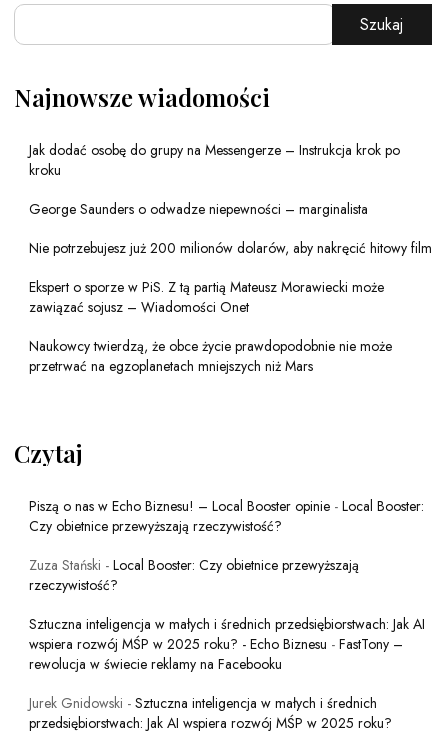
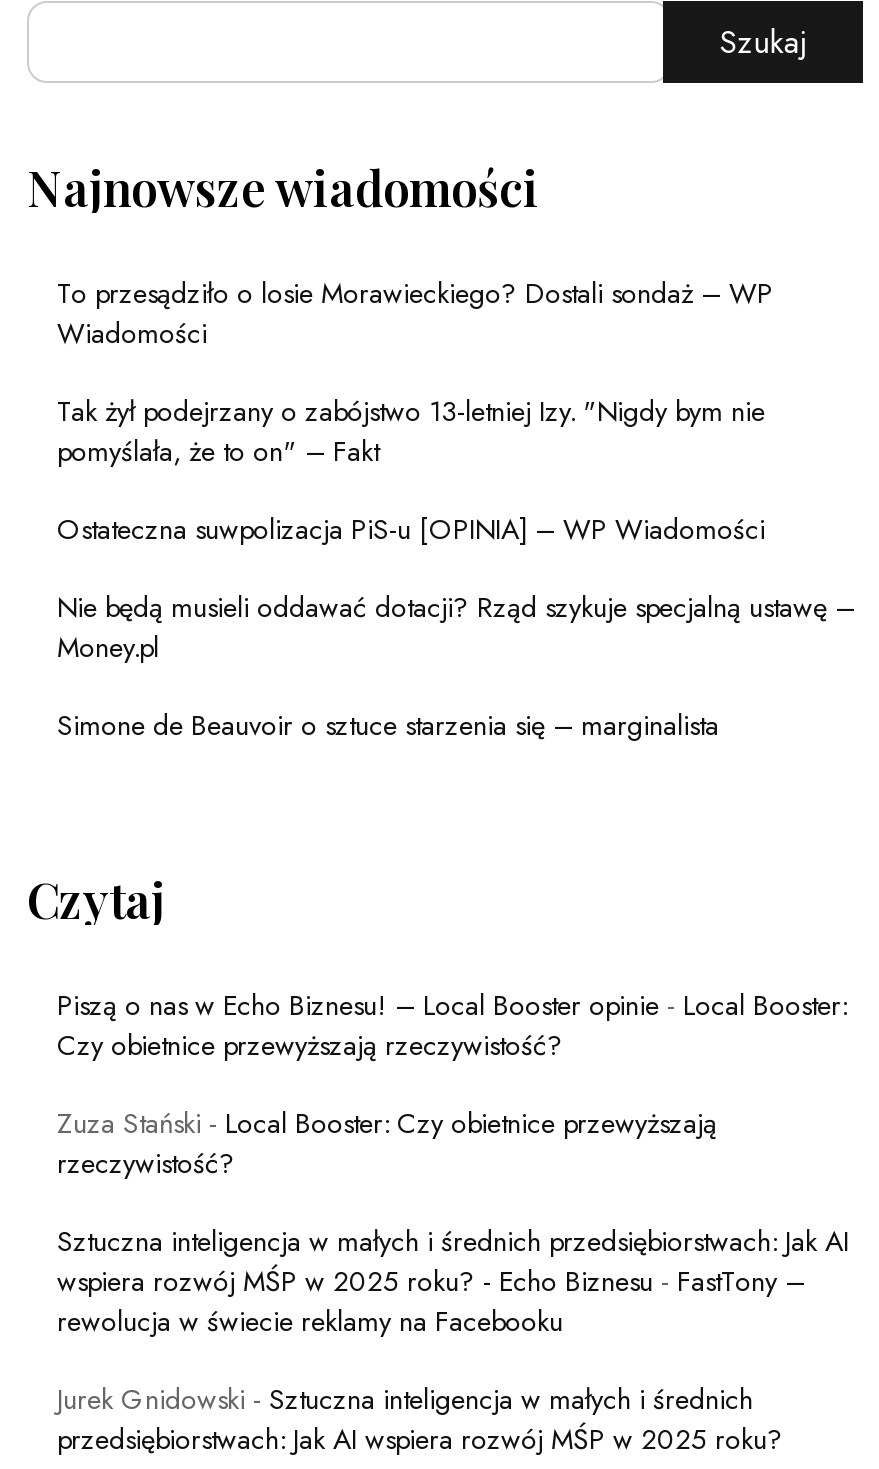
- Jak dodać osobę do grupy na Messengerze – Instrukcja krok po
- kroku
+ To przesądziło o losie Morawieckiego? Dostali sondaż – WP
+ Wiadomości

- George Saunders o odwadze niepewności – marginalista
+ Tak żył podejrzany o zabójstwo 13-letniej Izy. "Nigdy bym nie
+ pomyślała, że to on" – Fakt

- Nie potrzebujesz już 200 milionów dolarów, aby nakręcić hitowy film
+ Ostateczna suwpolizacja PiS-u [OPINIA] – WP Wiadomości

- Ekspert o sporze w PiS. Z tą partią Mateusz Morawiecki może
- zawiązać sojusz – Wiadomości Onet
+ Nie będą musieli oddawać dotacji? Rząd szykuje specjalną ustawę –
+ Money.pl

- Naukowcy twierdzą, że obce życie prawdopodobnie nie może
- przetrwać na egzoplanetach mniejszych niż Mars
+ Simone de Beauvoir o sztuce starzenia się – marginalista
